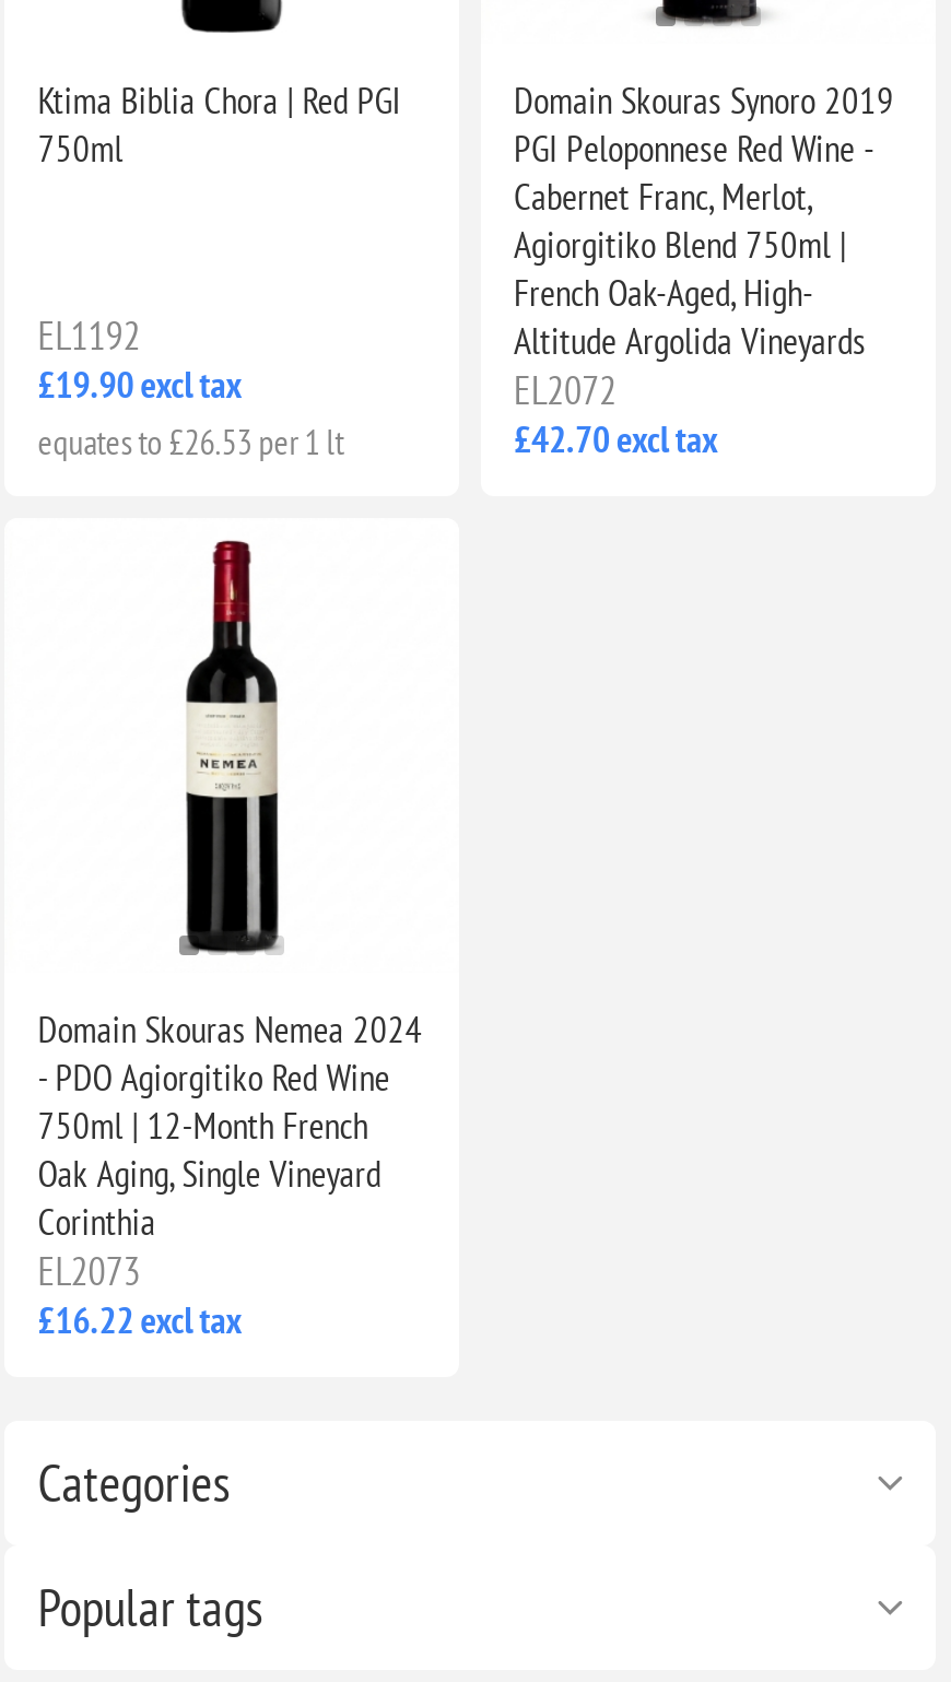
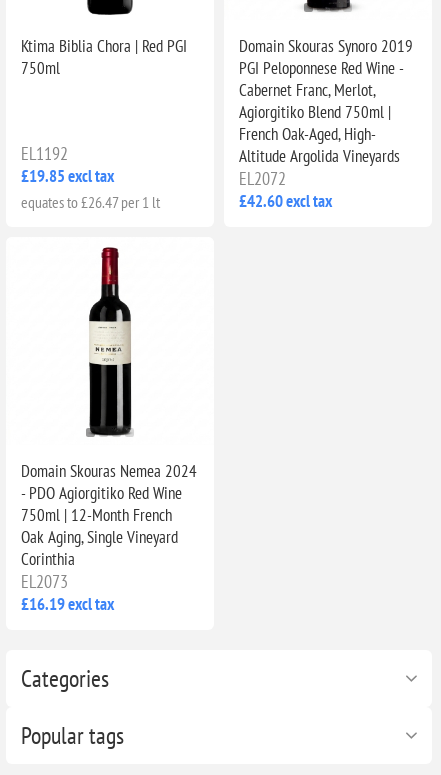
- £19.90 excl tax
+ £19.85 excl tax

- equates to £26.53 per 1 lt
+ equates to £26.47 per 1 lt

- £42.70 excl tax
+ £42.60 excl tax

- £16.22 excl tax
+ £16.19 excl tax
